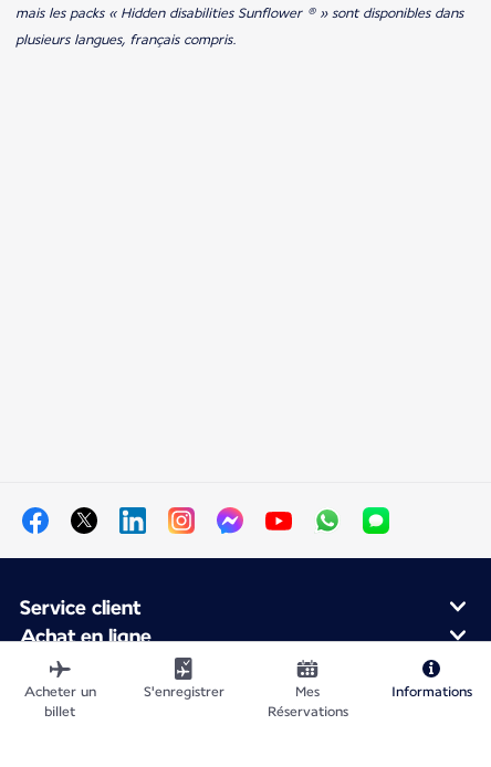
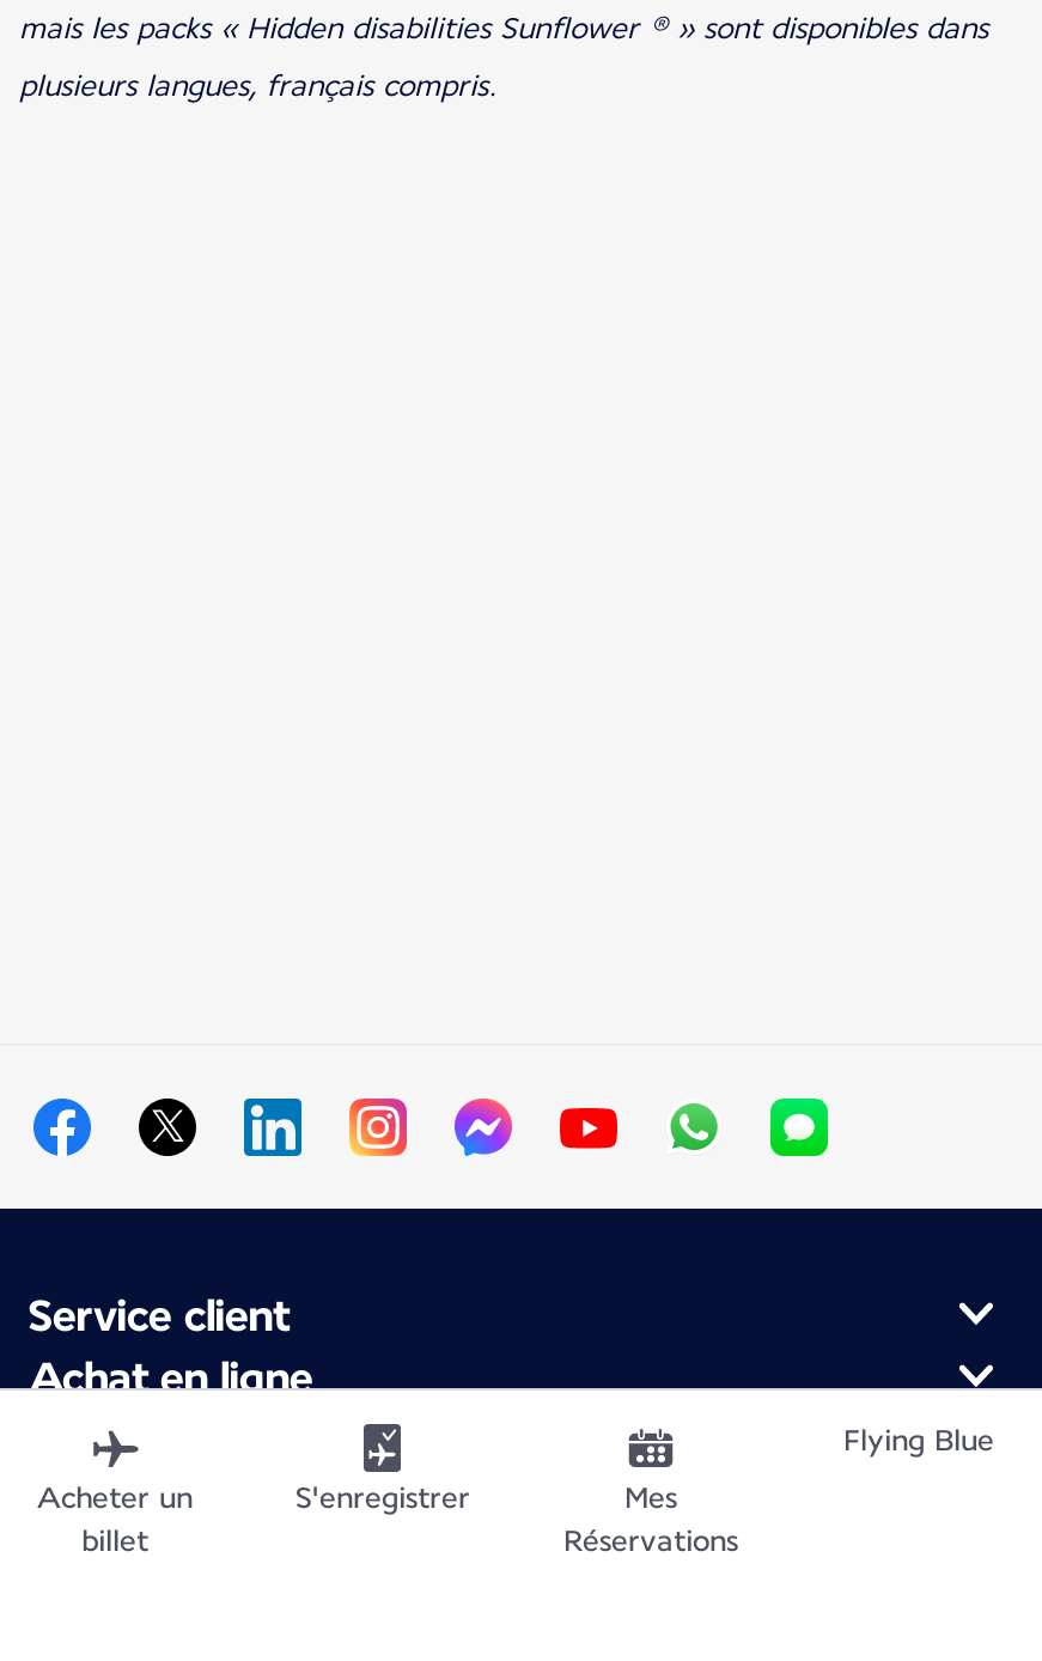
- Informations
+ Flying Blue
